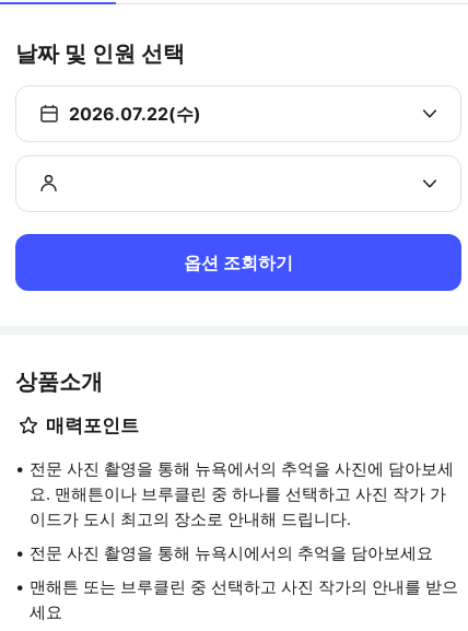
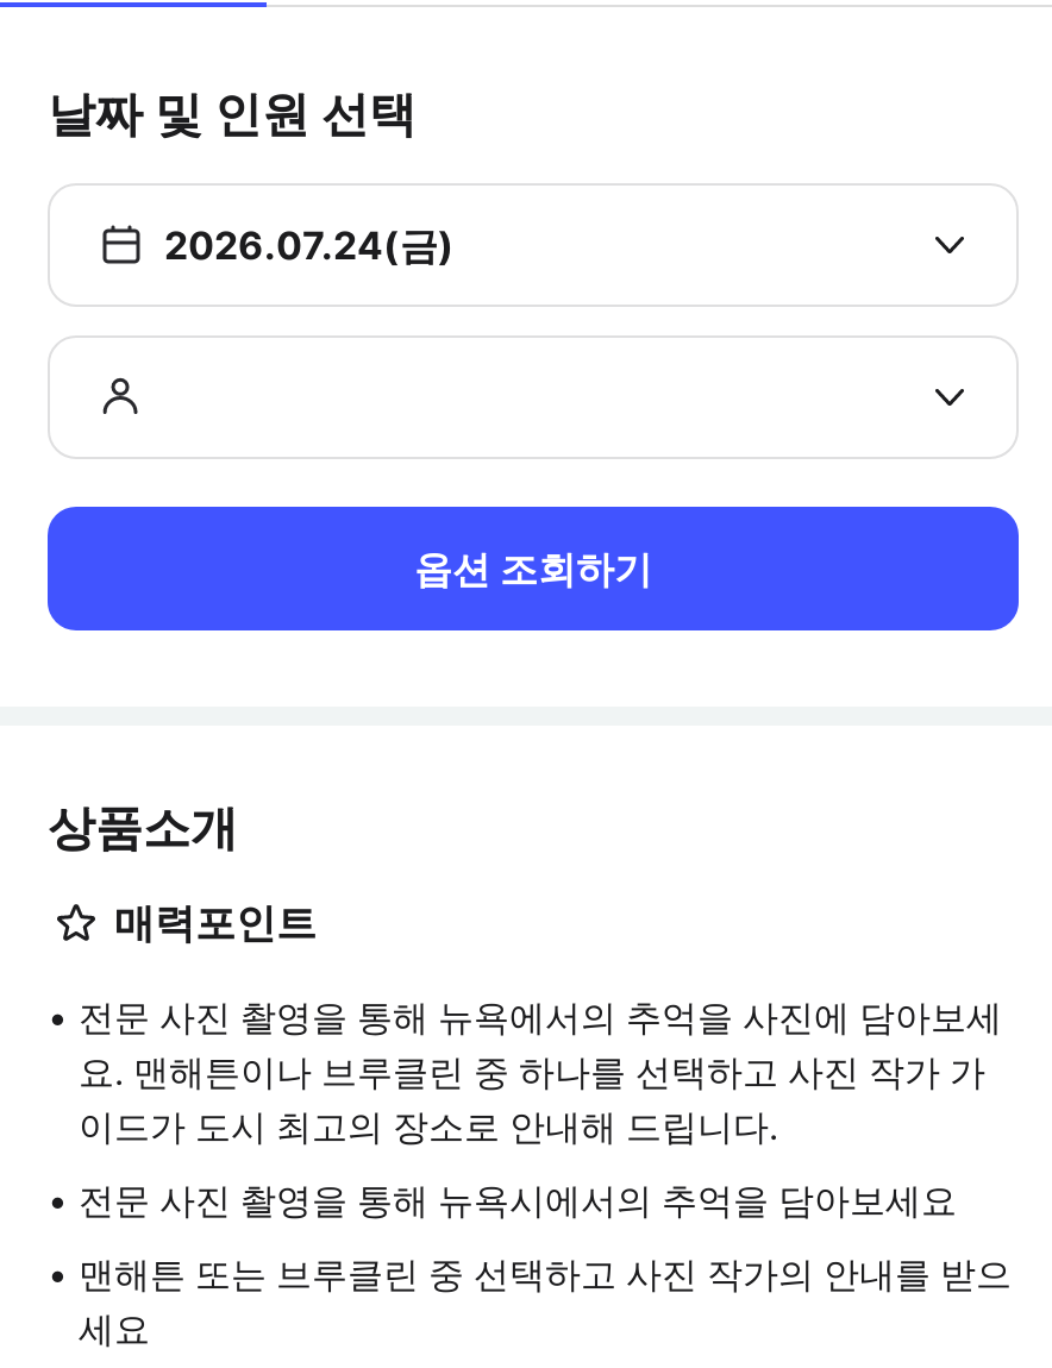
- 2026.07.22(수)
+ 2026.07.24(금)
